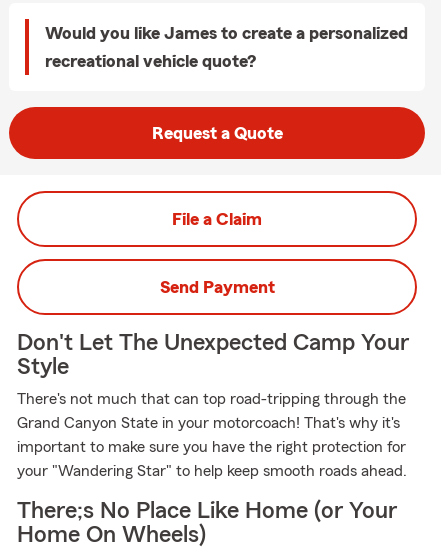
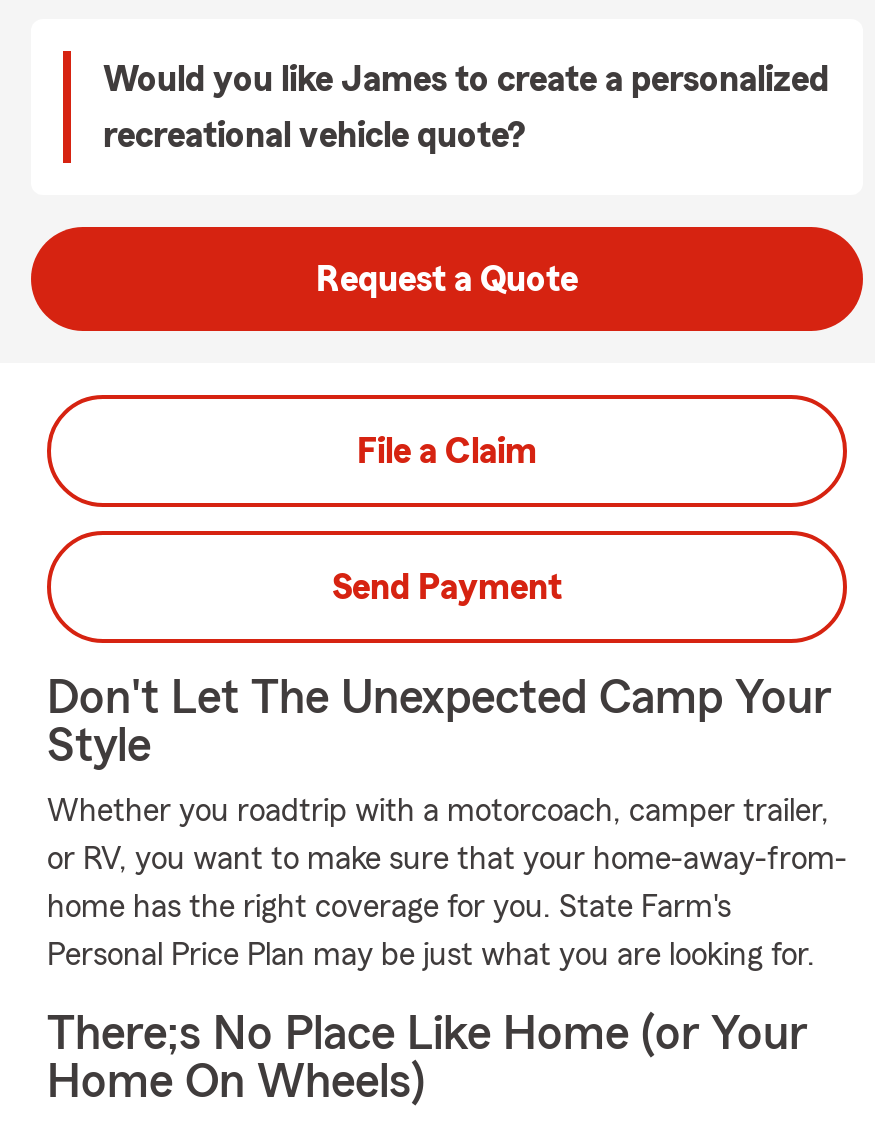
- There's not much that can top road-tripping through the
+ Whether you roadtrip with a motorcoach, camper trailer,

- Grand Canyon State in your motorcoach! That's why it's
+ or RV, you want to make sure that your home-away-from-

- important to make sure you have the right protection for
+ home has the right coverage for you. State Farm's

- your "Wandering Star" to help keep smooth roads ahead.
+ Personal Price Plan may be just what you are looking for.
